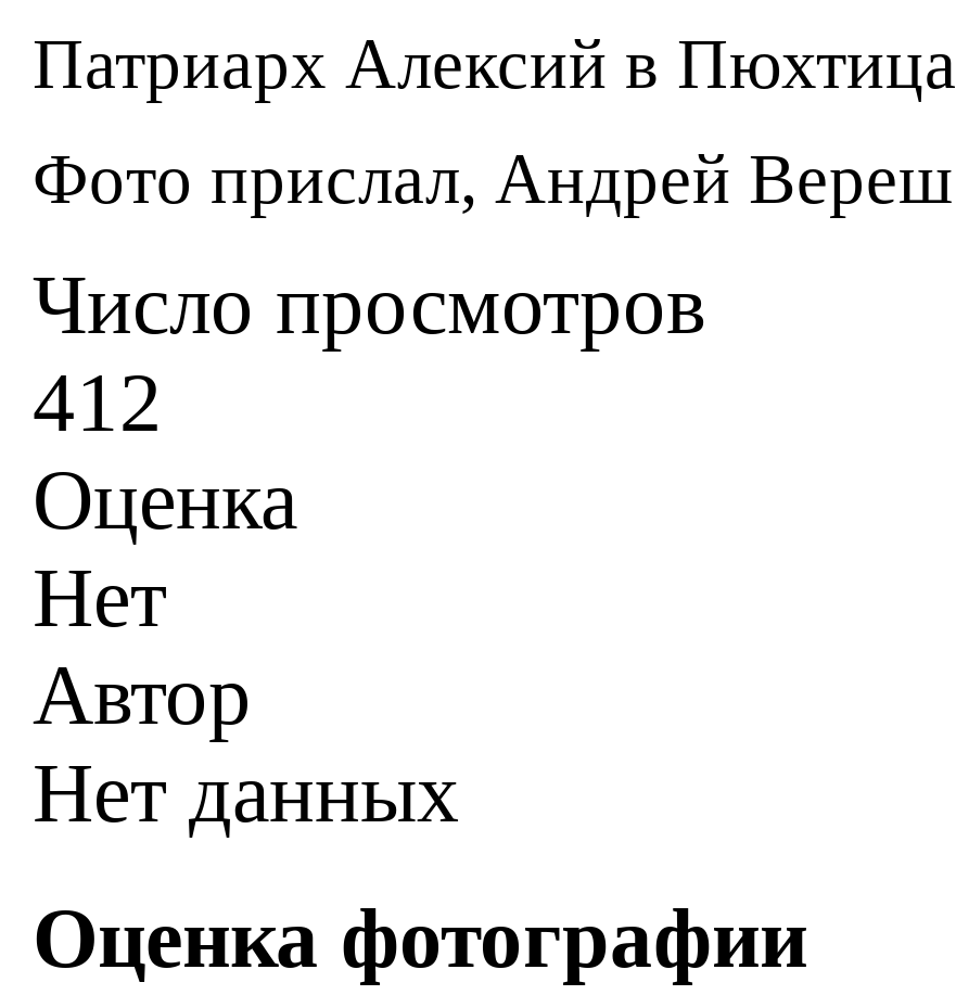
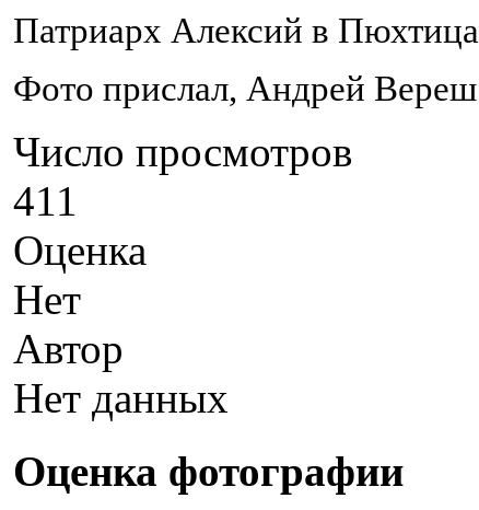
- 412
+ 411
